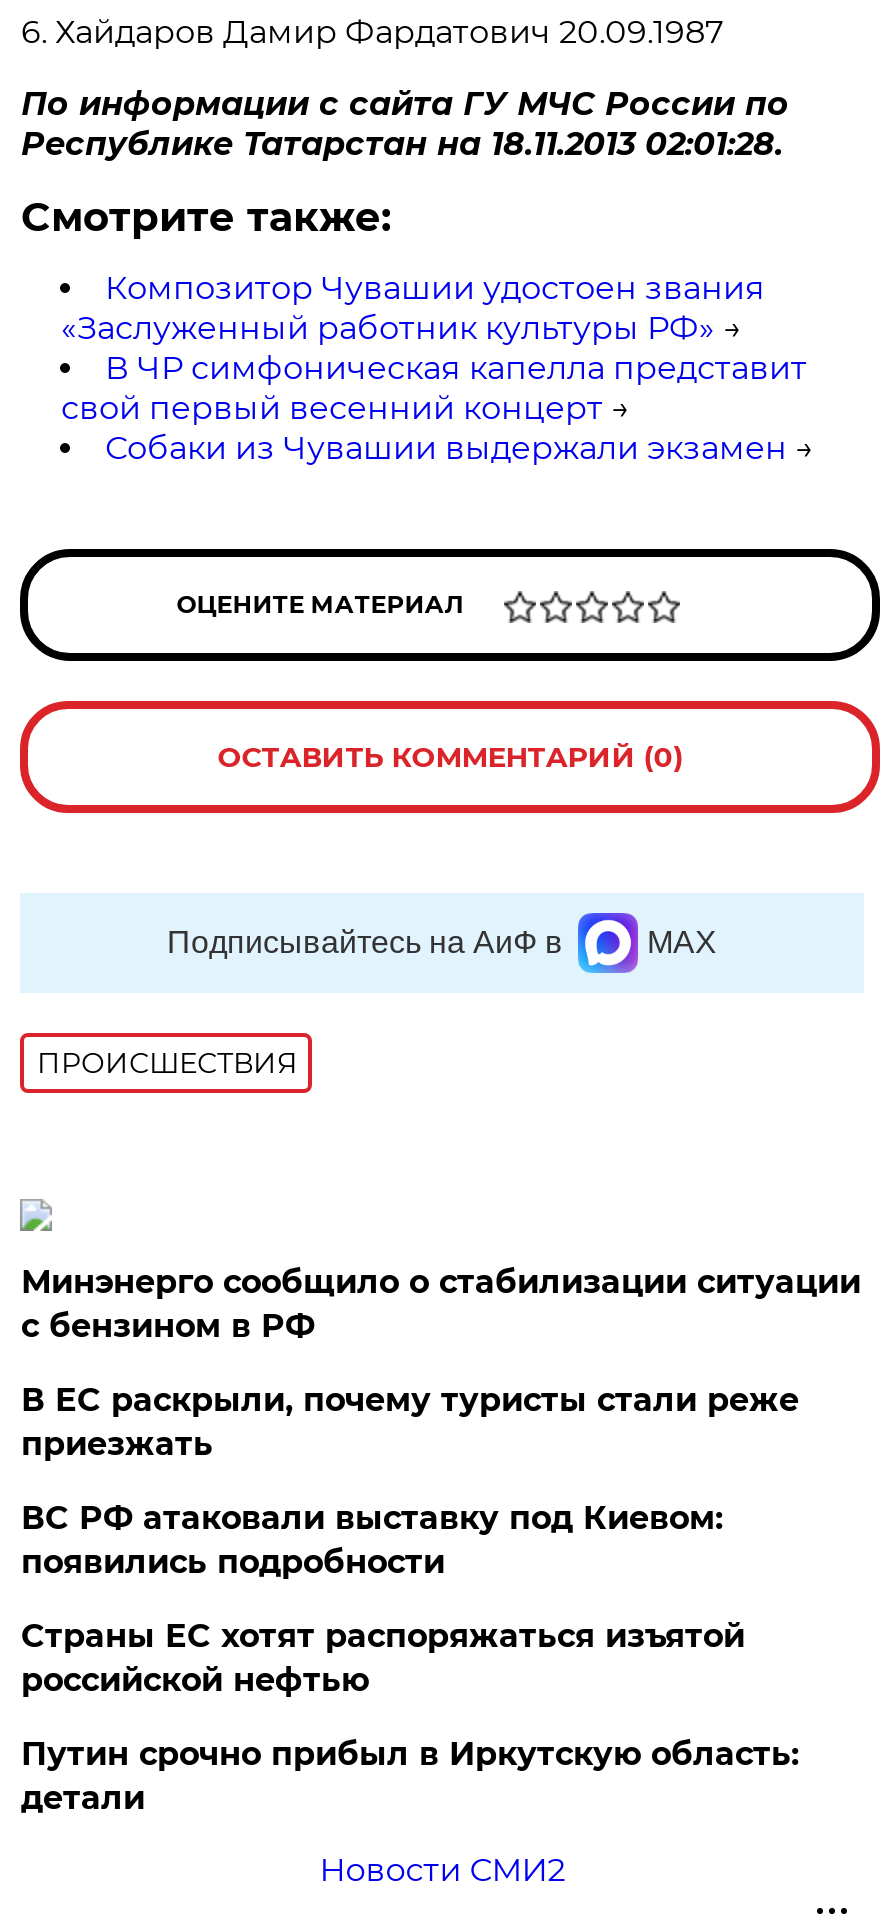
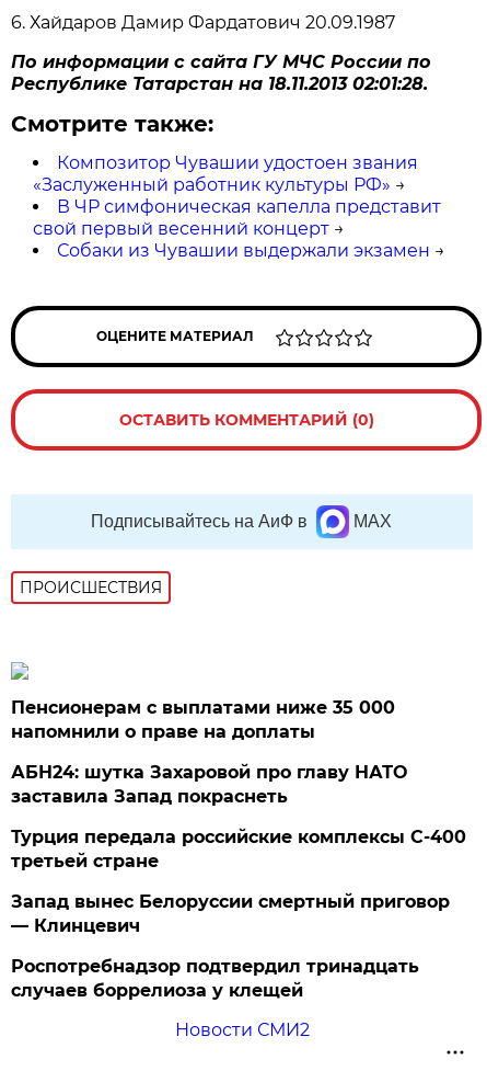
- Минэнерго сообщило о стабилизации ситуации
- с бензином в РФ
+ Пенсионерам с выплатами ниже 35 000
+ напомнили о праве на доплаты

- В ЕС раскрыли, почему туристы стали реже
- приезжать
+ АБН24: шутка Захаровой про главу НАТО
+ заставила Запад покраснеть

- ВС РФ атаковали выставку под Киевом:
- появились подробности
+ Турция передала российские комплексы С-400
+ третьей стране

- Страны ЕС хотят распоряжаться изъятой
- российской нефтью
+ Запад вынес Белоруссии смертный приговор
+ — Клинцевич

- Путин срочно прибыл в Иркутскую область:
- детали
+ Роспотребнадзор подтвердил тринадцать
+ случаев боррелиоза у клещей
